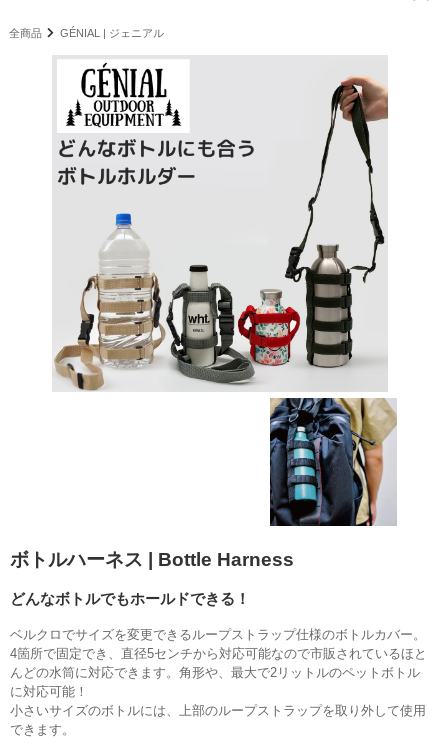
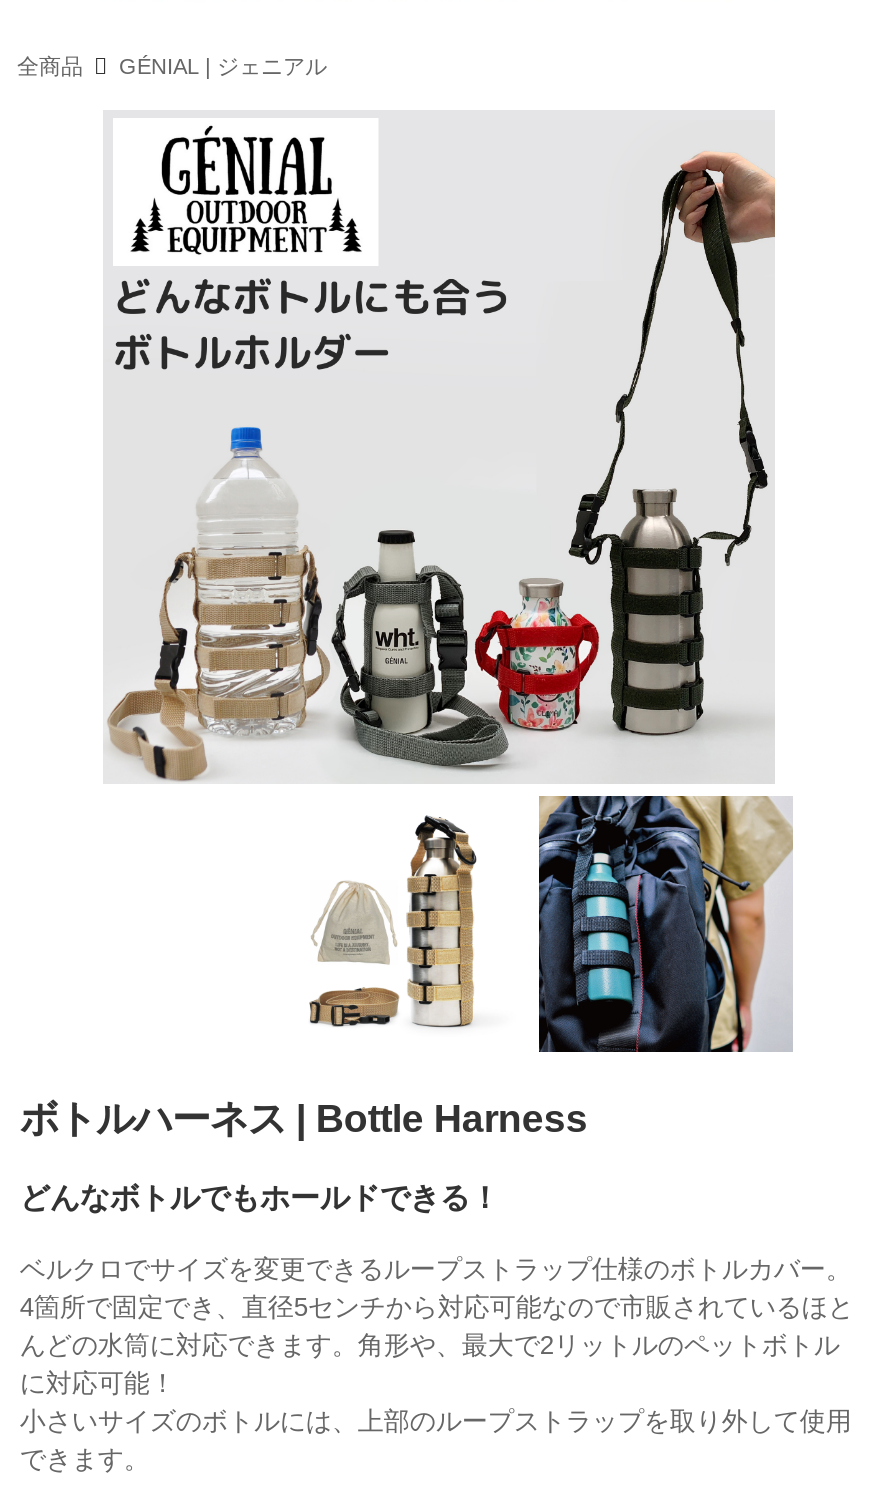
+ [image]
